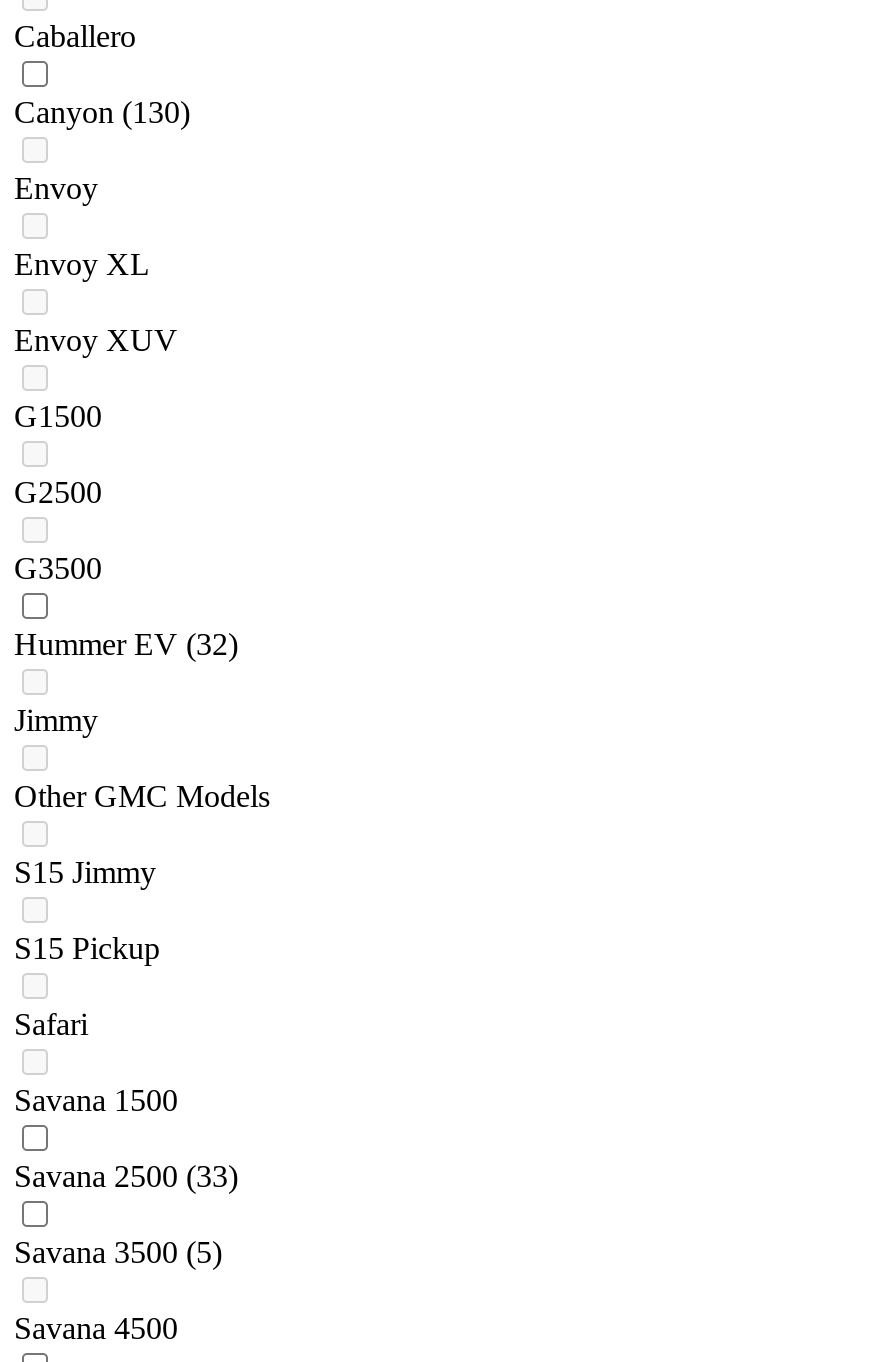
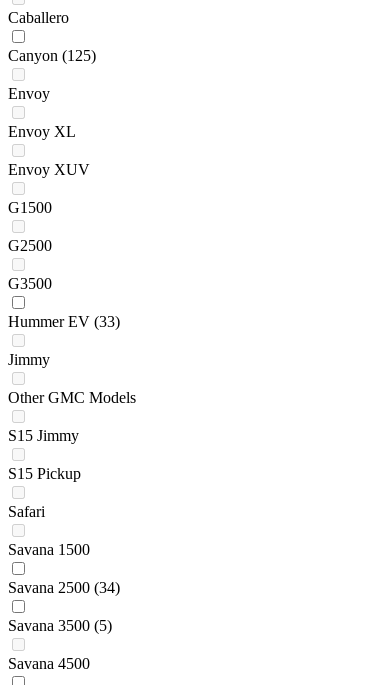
- Canyon (130)
+ Canyon (125)

- Hummer EV (32)
+ Hummer EV (33)

- Savana 2500 (33)
+ Savana 2500 (34)
